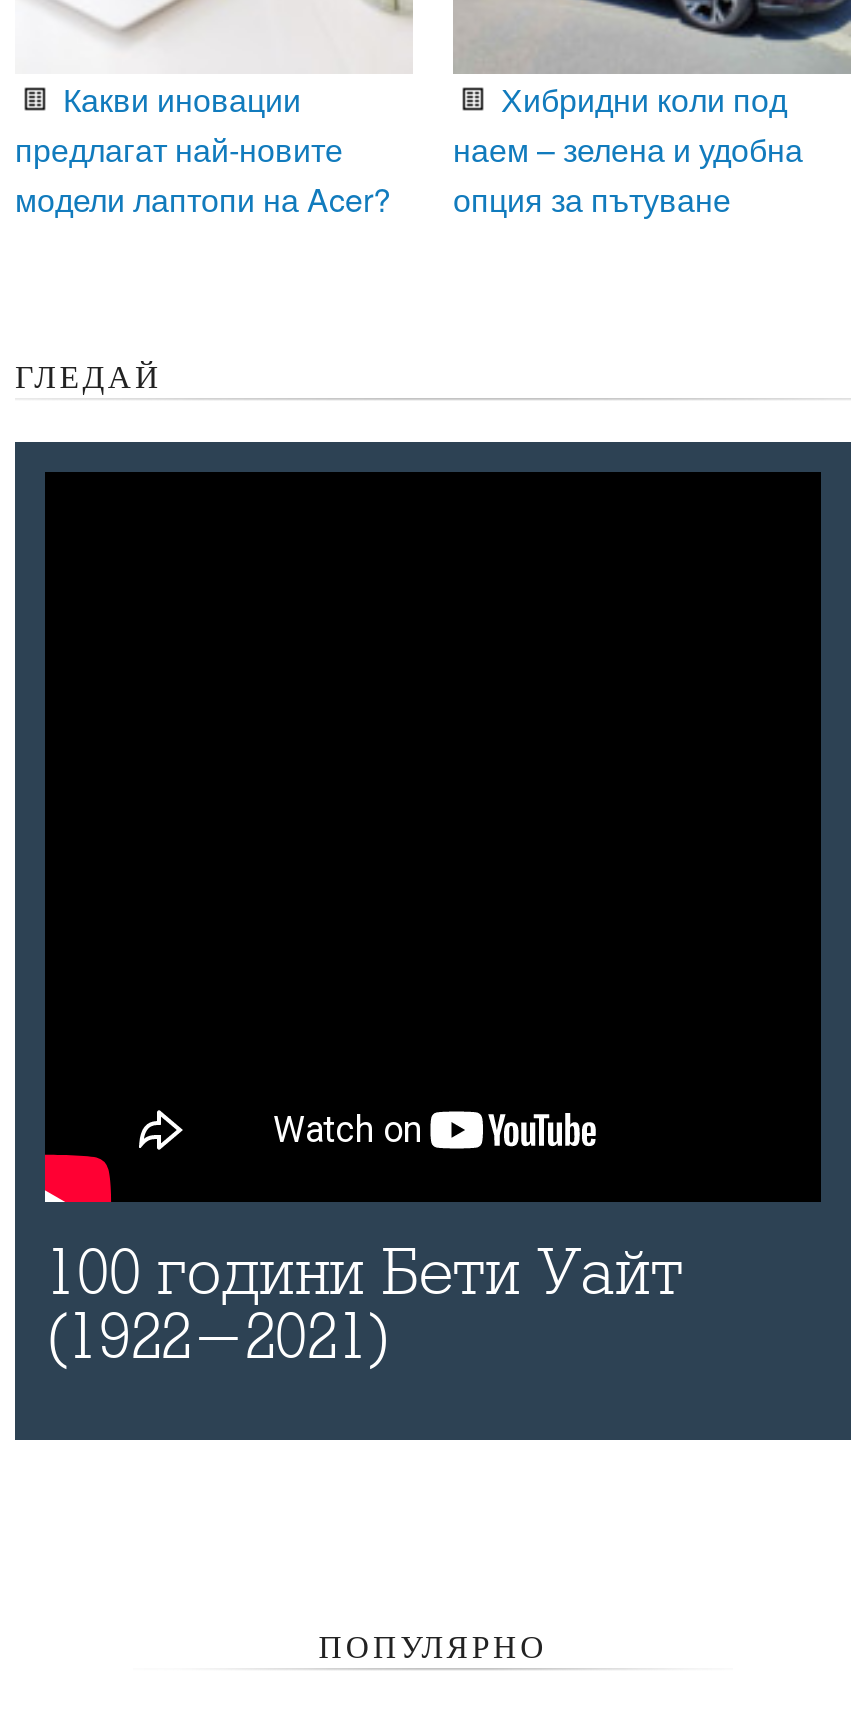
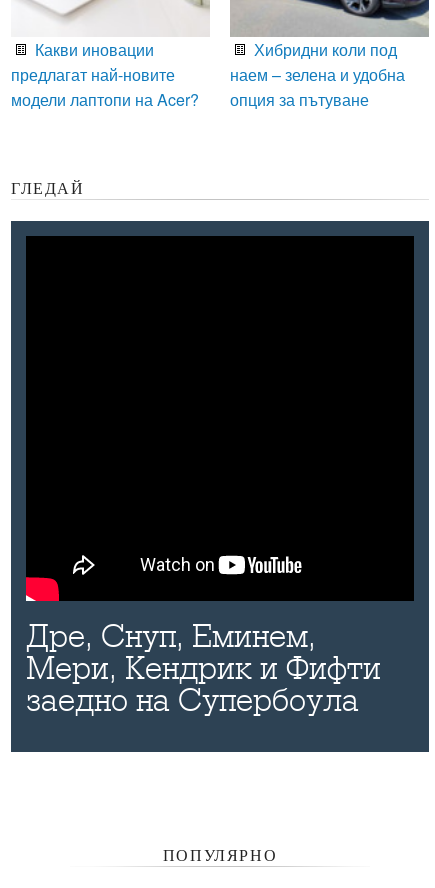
- 100 години Бети Уайт
- (1922-2021)
+ Дре, Снуп, Еминем,
+ Мери, Кендрик и Фифти
+ заедно на Супербоула
